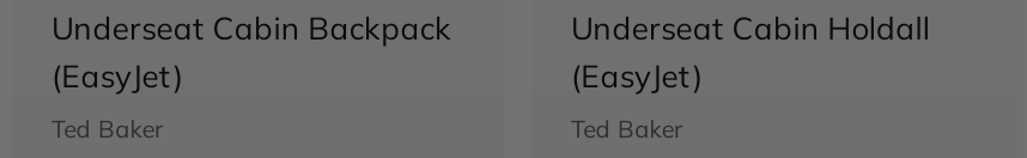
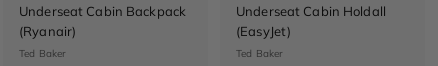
- (EasyJet)
+ (Ryanair)
